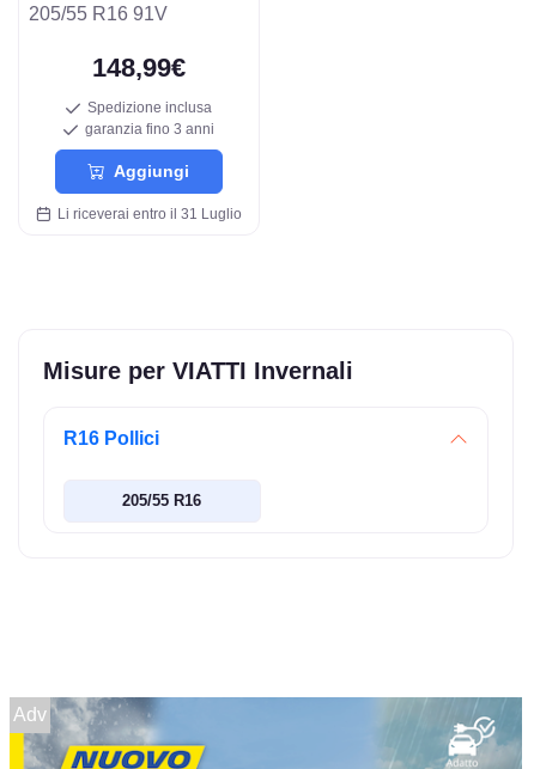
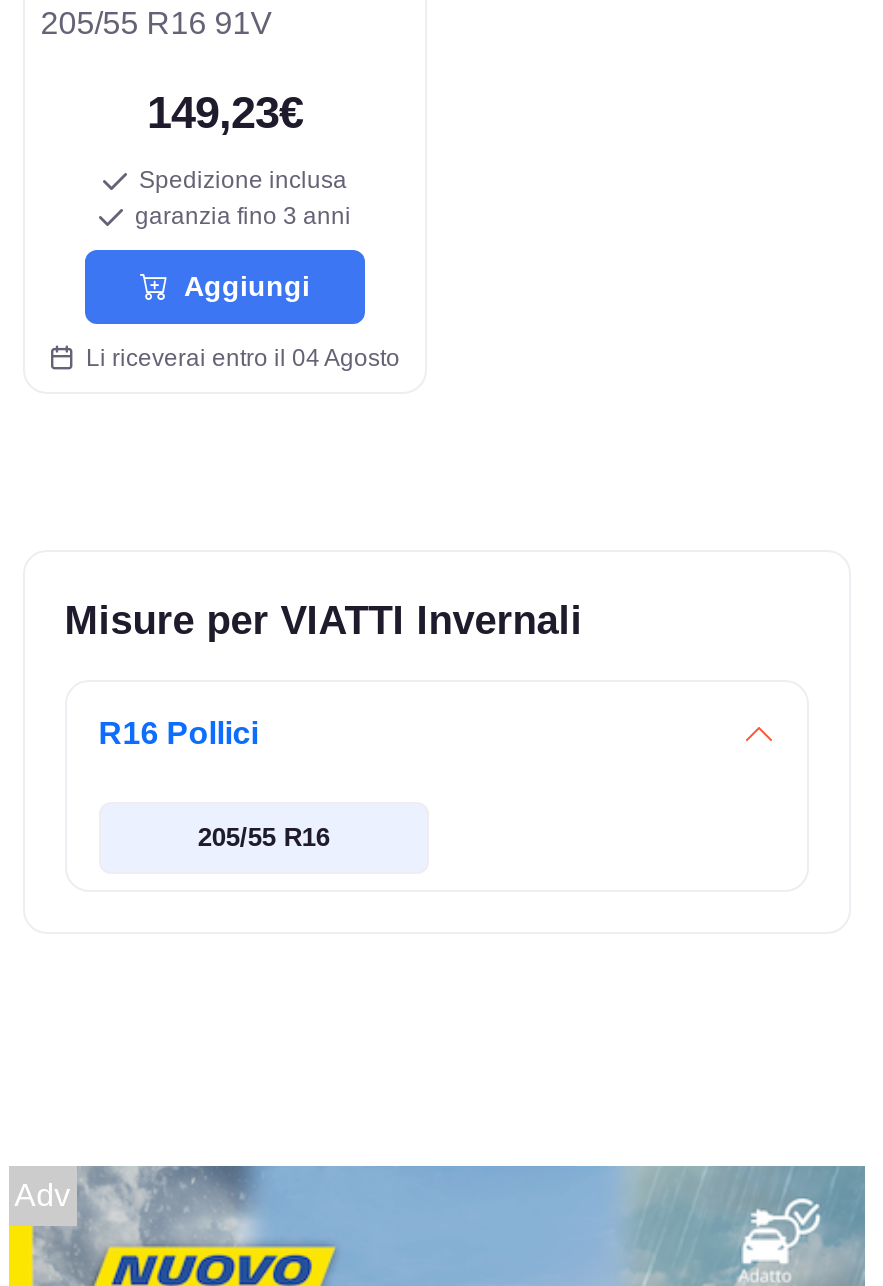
- 148,99€
+ 149,23€

- Li riceverai entro il 31 Luglio
+ Li riceverai entro il 04 Agosto
